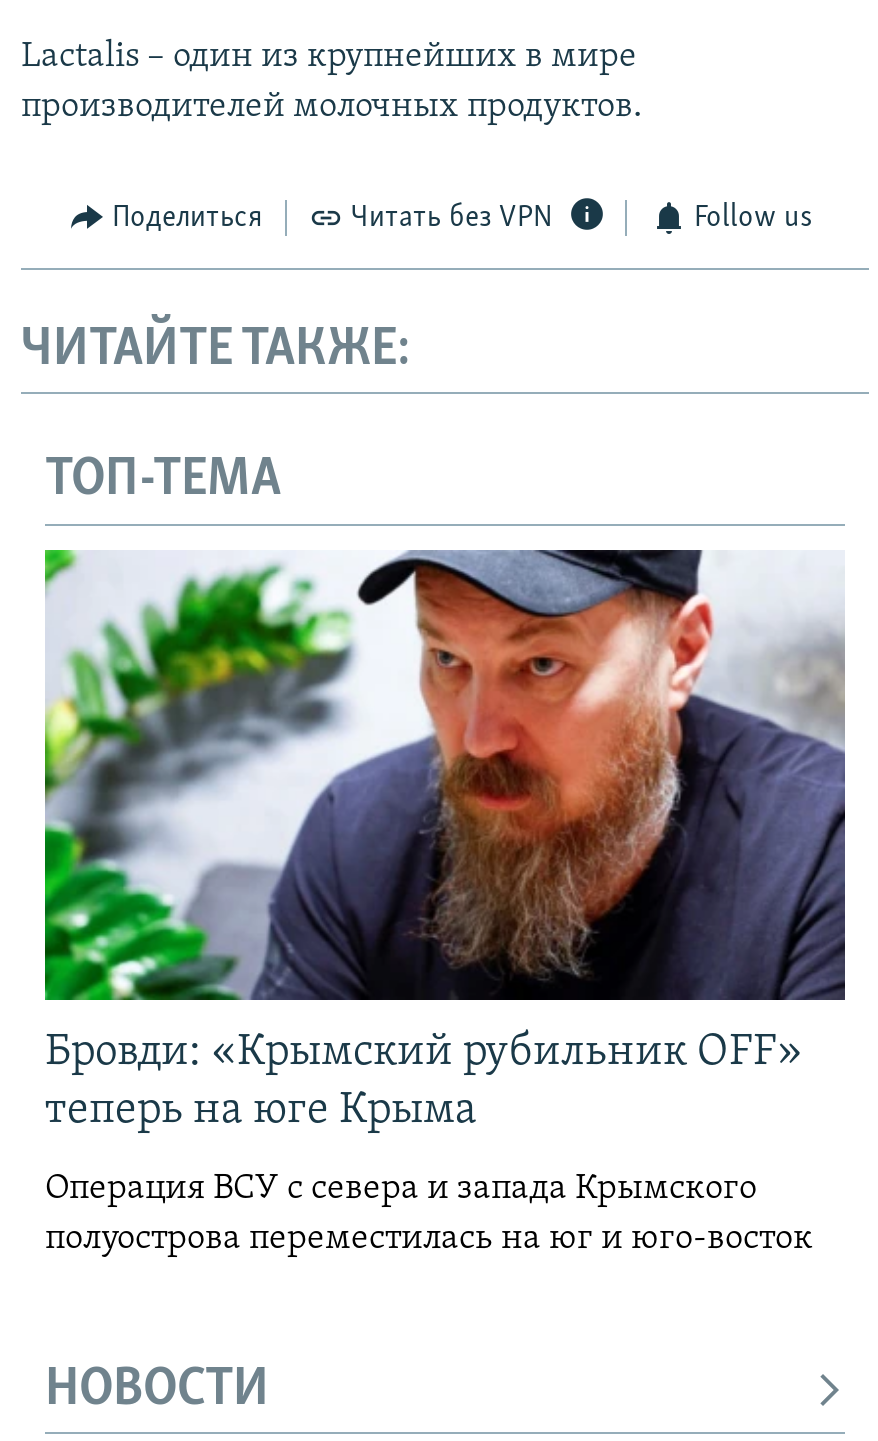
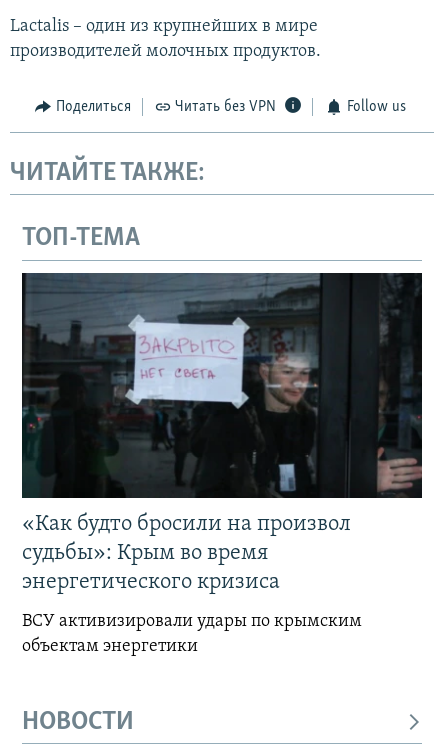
- [image]
- Бровди: «Крымский рубильник OFF»
- теперь на юге Крыма
+ [image]
+ «Как будто бросили на произвол
+ судьбы»: Крым во время
+ энергетического кризиса

- Операция ВСУ с севера и запада Крымского
- полуострова переместилась на юг и юго-восток
+ ВСУ активизировали удары по крымским
+ объектам энергетики
